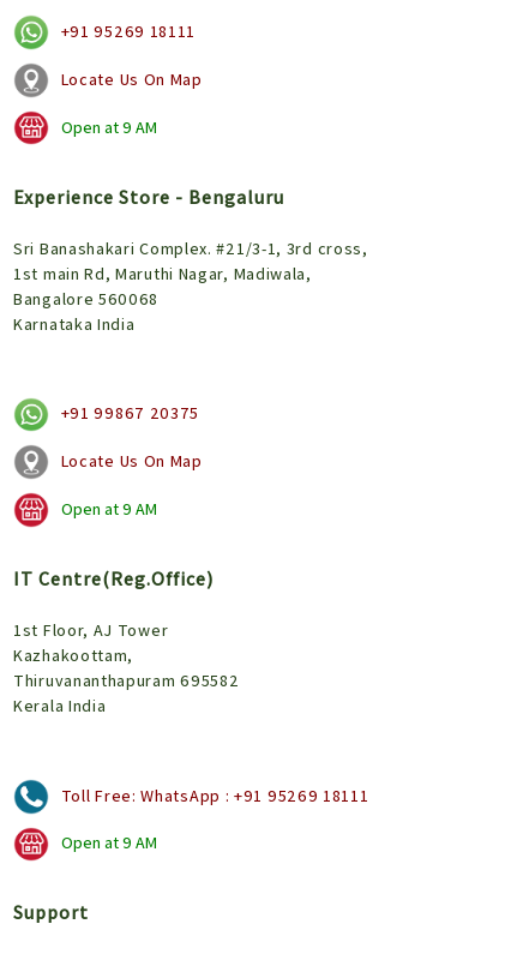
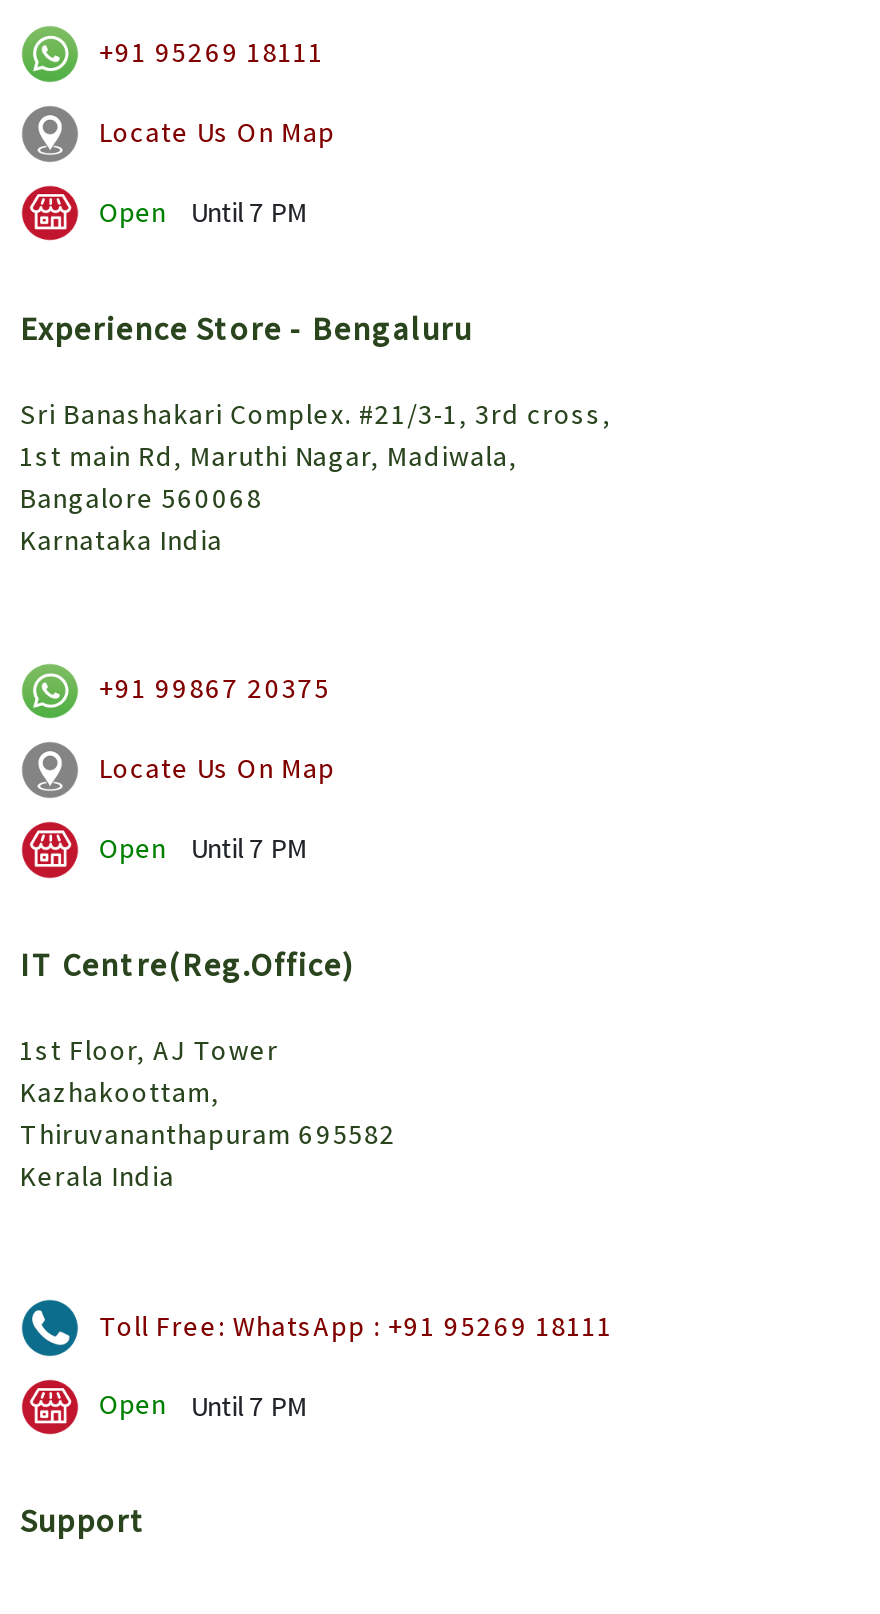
- Open at 9 AM
+ Open
+ Until 7 PM

- Open at 9 AM
+ Open
+ Until 7 PM

- Open at 9 AM
+ Open
+ Until 7 PM
